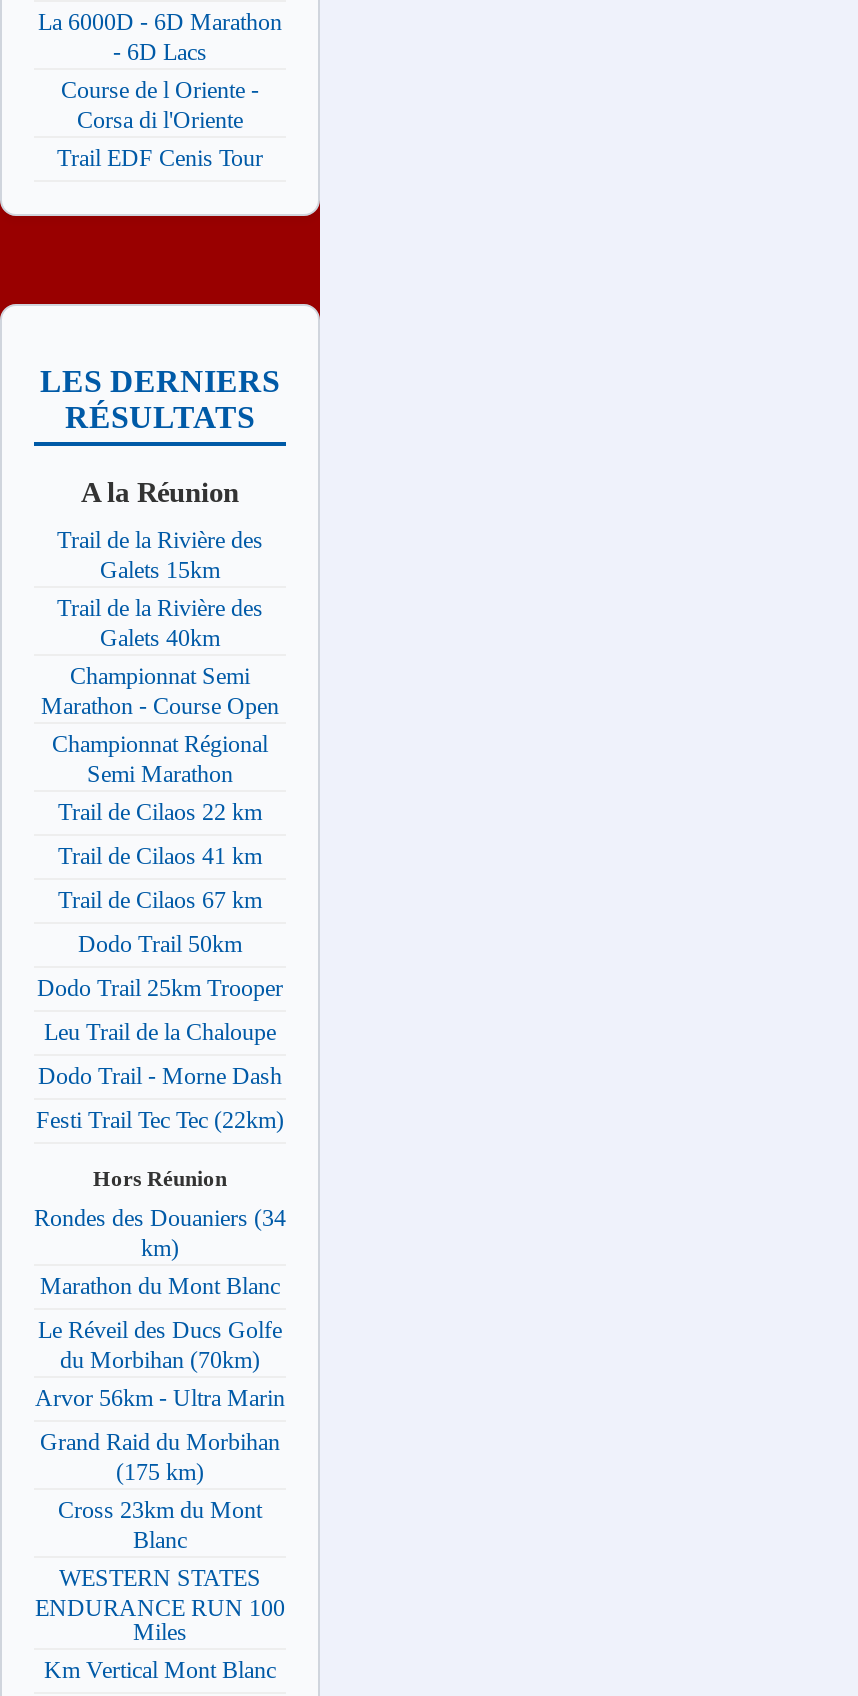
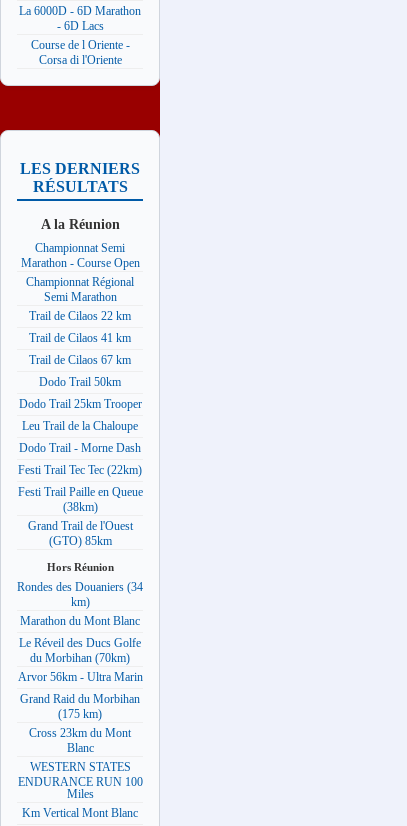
- Trail EDF Cenis Tour

- Trail de la Rivière des
- Galets 15km
- Trail de la Rivière des
- Galets 40km

moved up: Championnat Semi | Marathon - Course Open | Championnat Régional | ... | Dodo Trail - Morne Dash | Festi Trail Tec Tec (22km)

+ Festi Trail Paille en Queue
+ (38km)
+ Grand Trail de l'Ouest
+ (GTO) 85km
